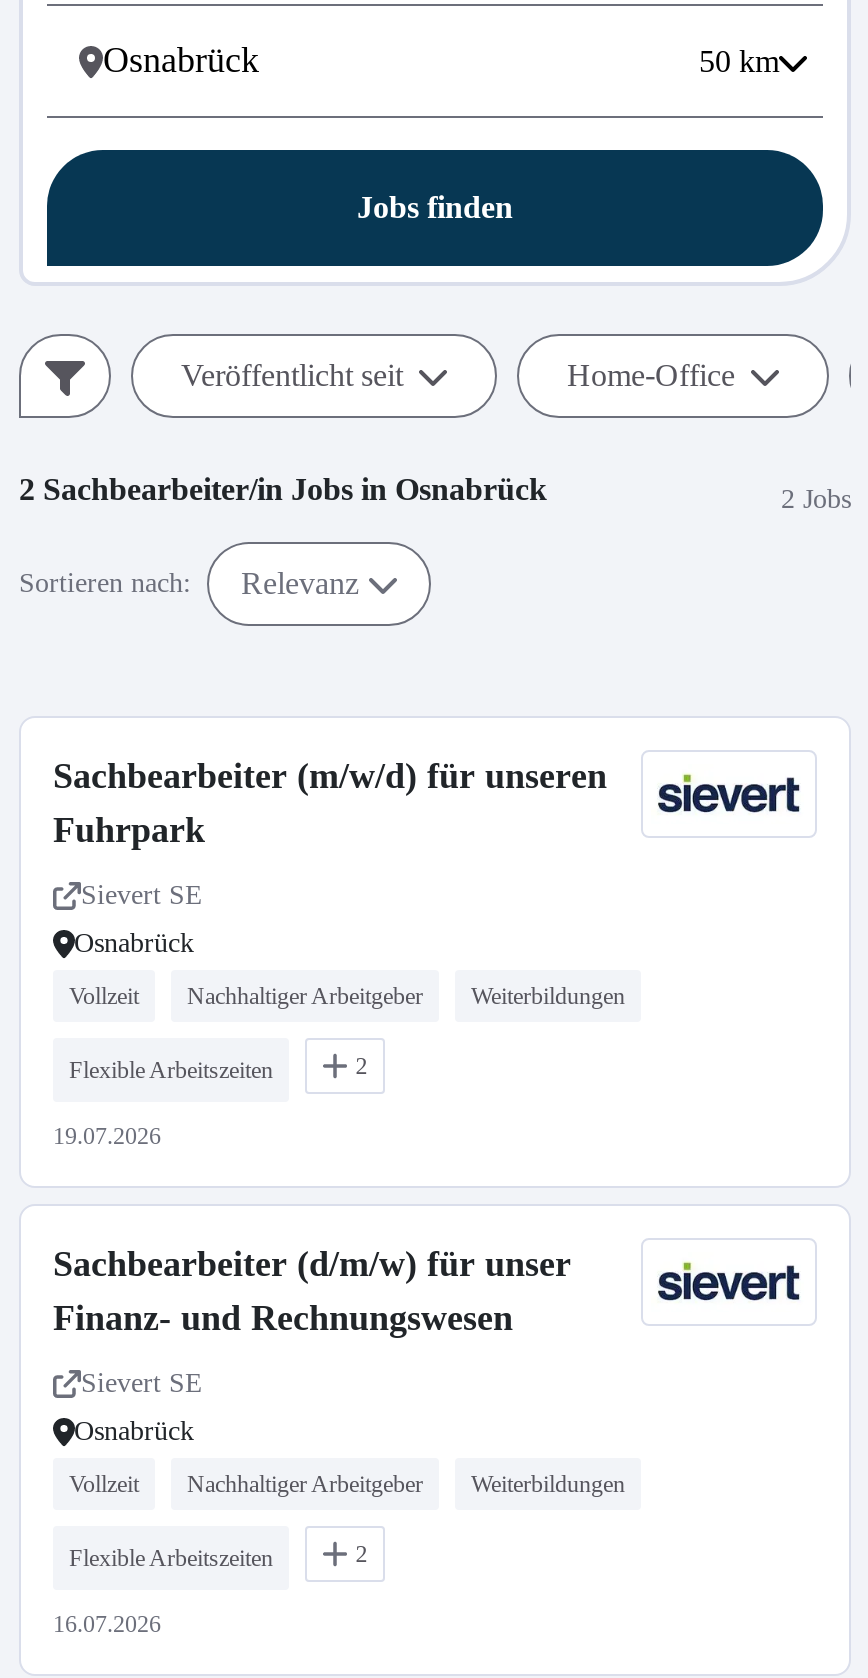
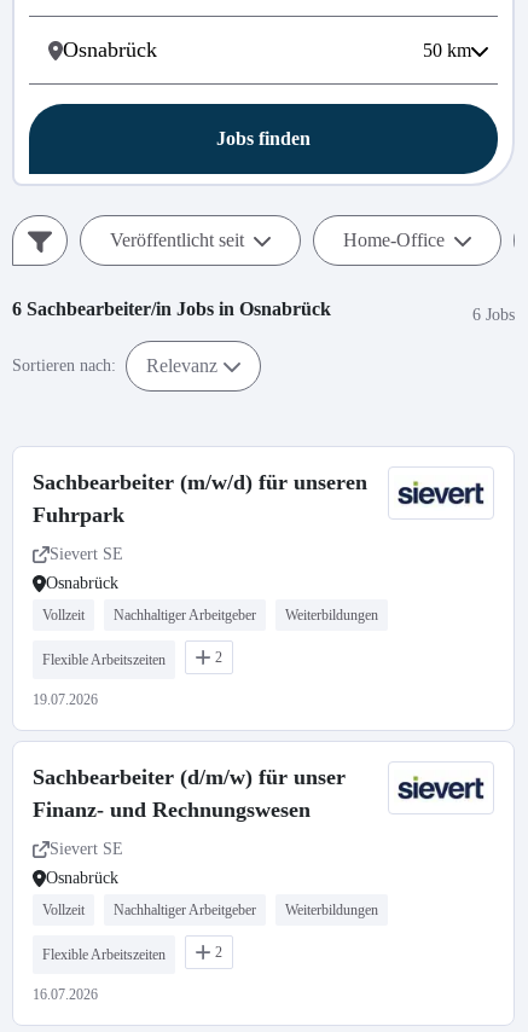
- 2 Sachbearbeiter/in Jobs in Osnabrück
+ 6 Sachbearbeiter/in Jobs in Osnabrück

- 2 Jobs
+ 6 Jobs
